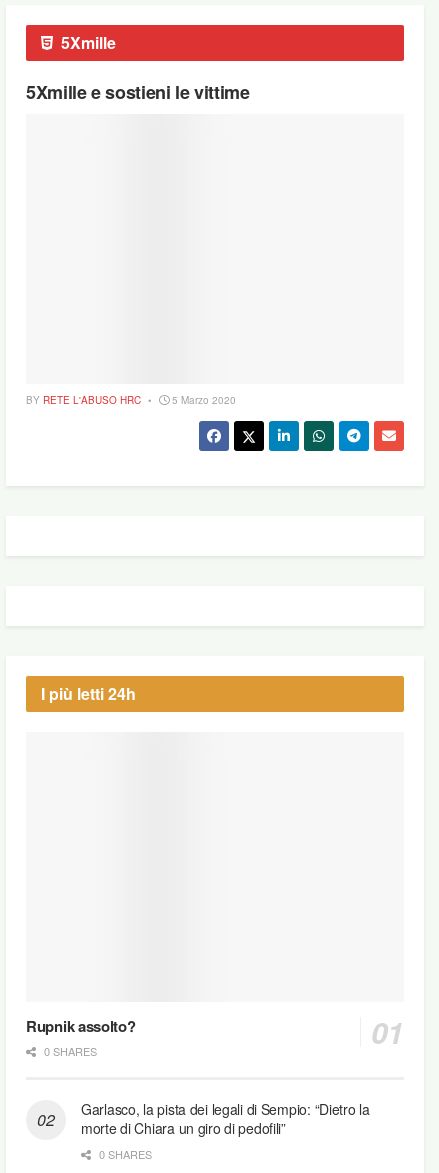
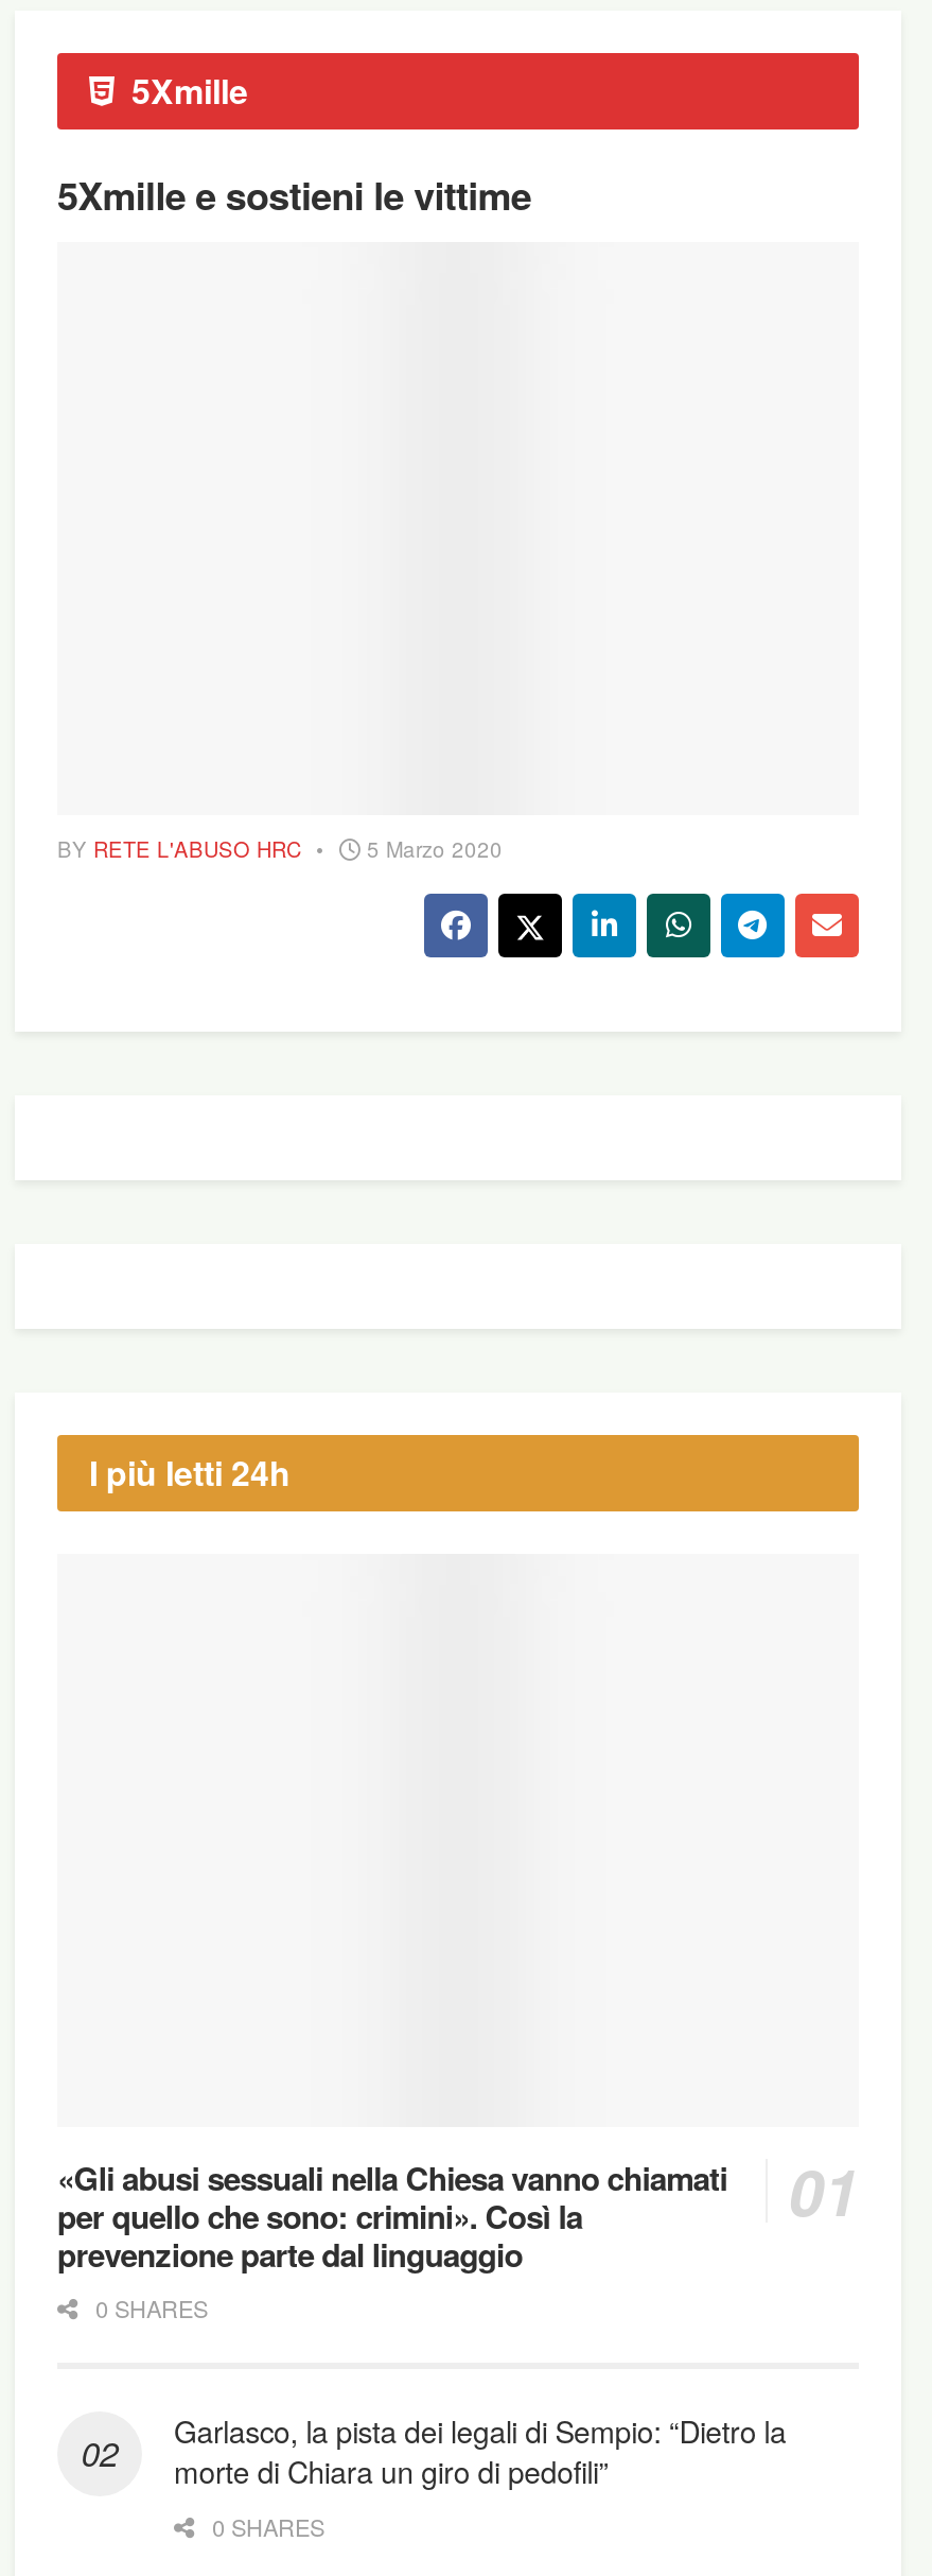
- Rupnik assolto?
+ «Gli abusi sessuali nella Chiesa vanno chiamati
+ per quello che sono: crimini». Così la
+ prevenzione parte dal linguaggio
